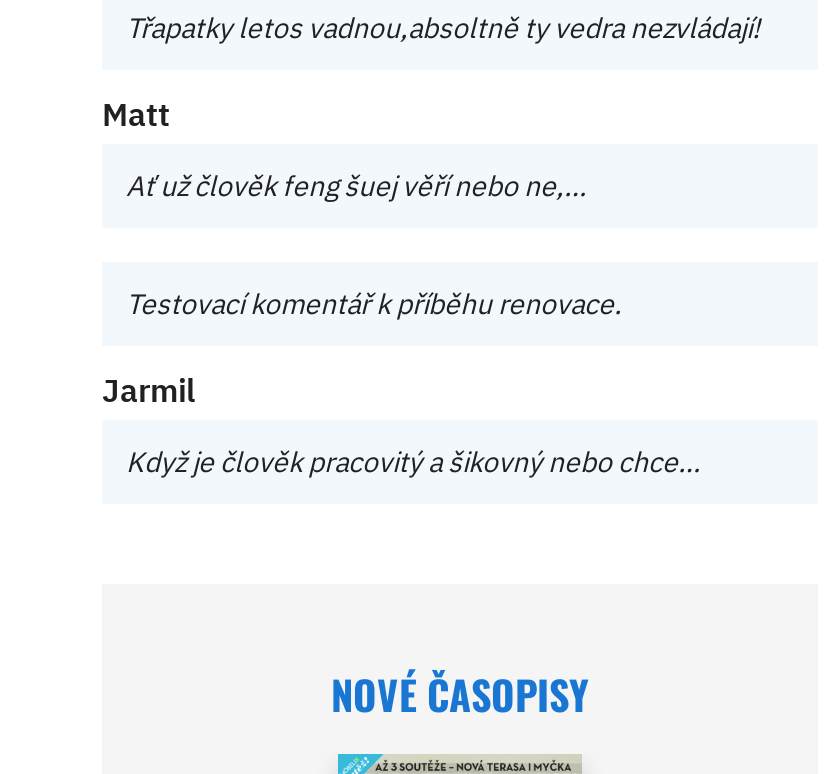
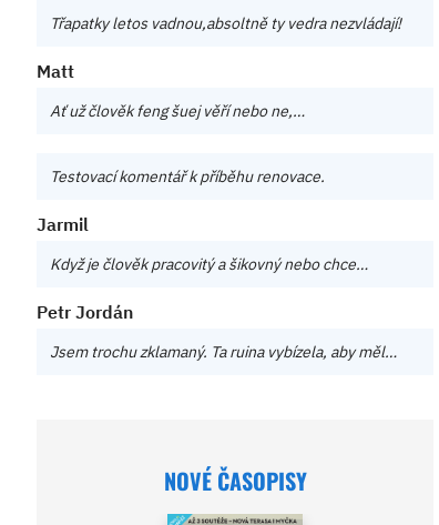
+ Petr Jordán
+ Jsem trochu zklamaný. Ta ruina vybízela, aby měl…
